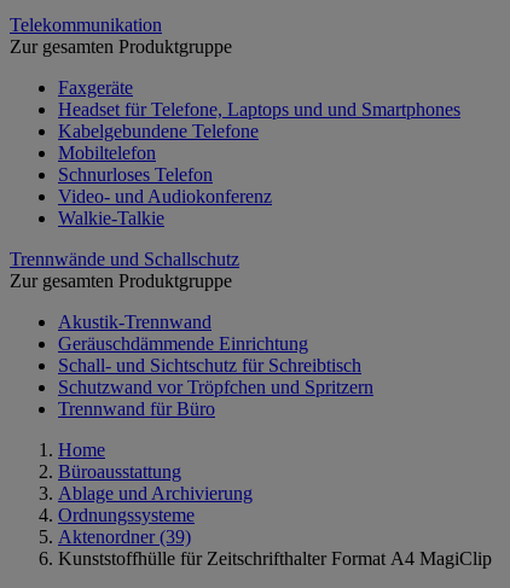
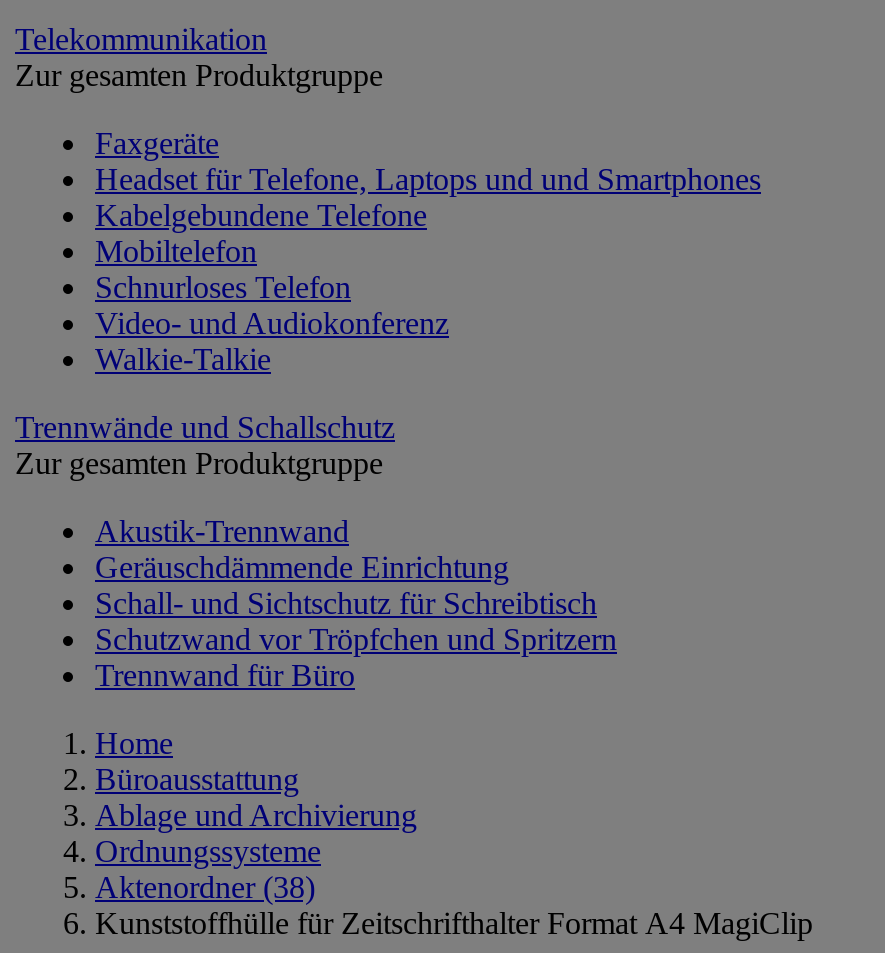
- Aktenordner (39)
+ Aktenordner (38)
